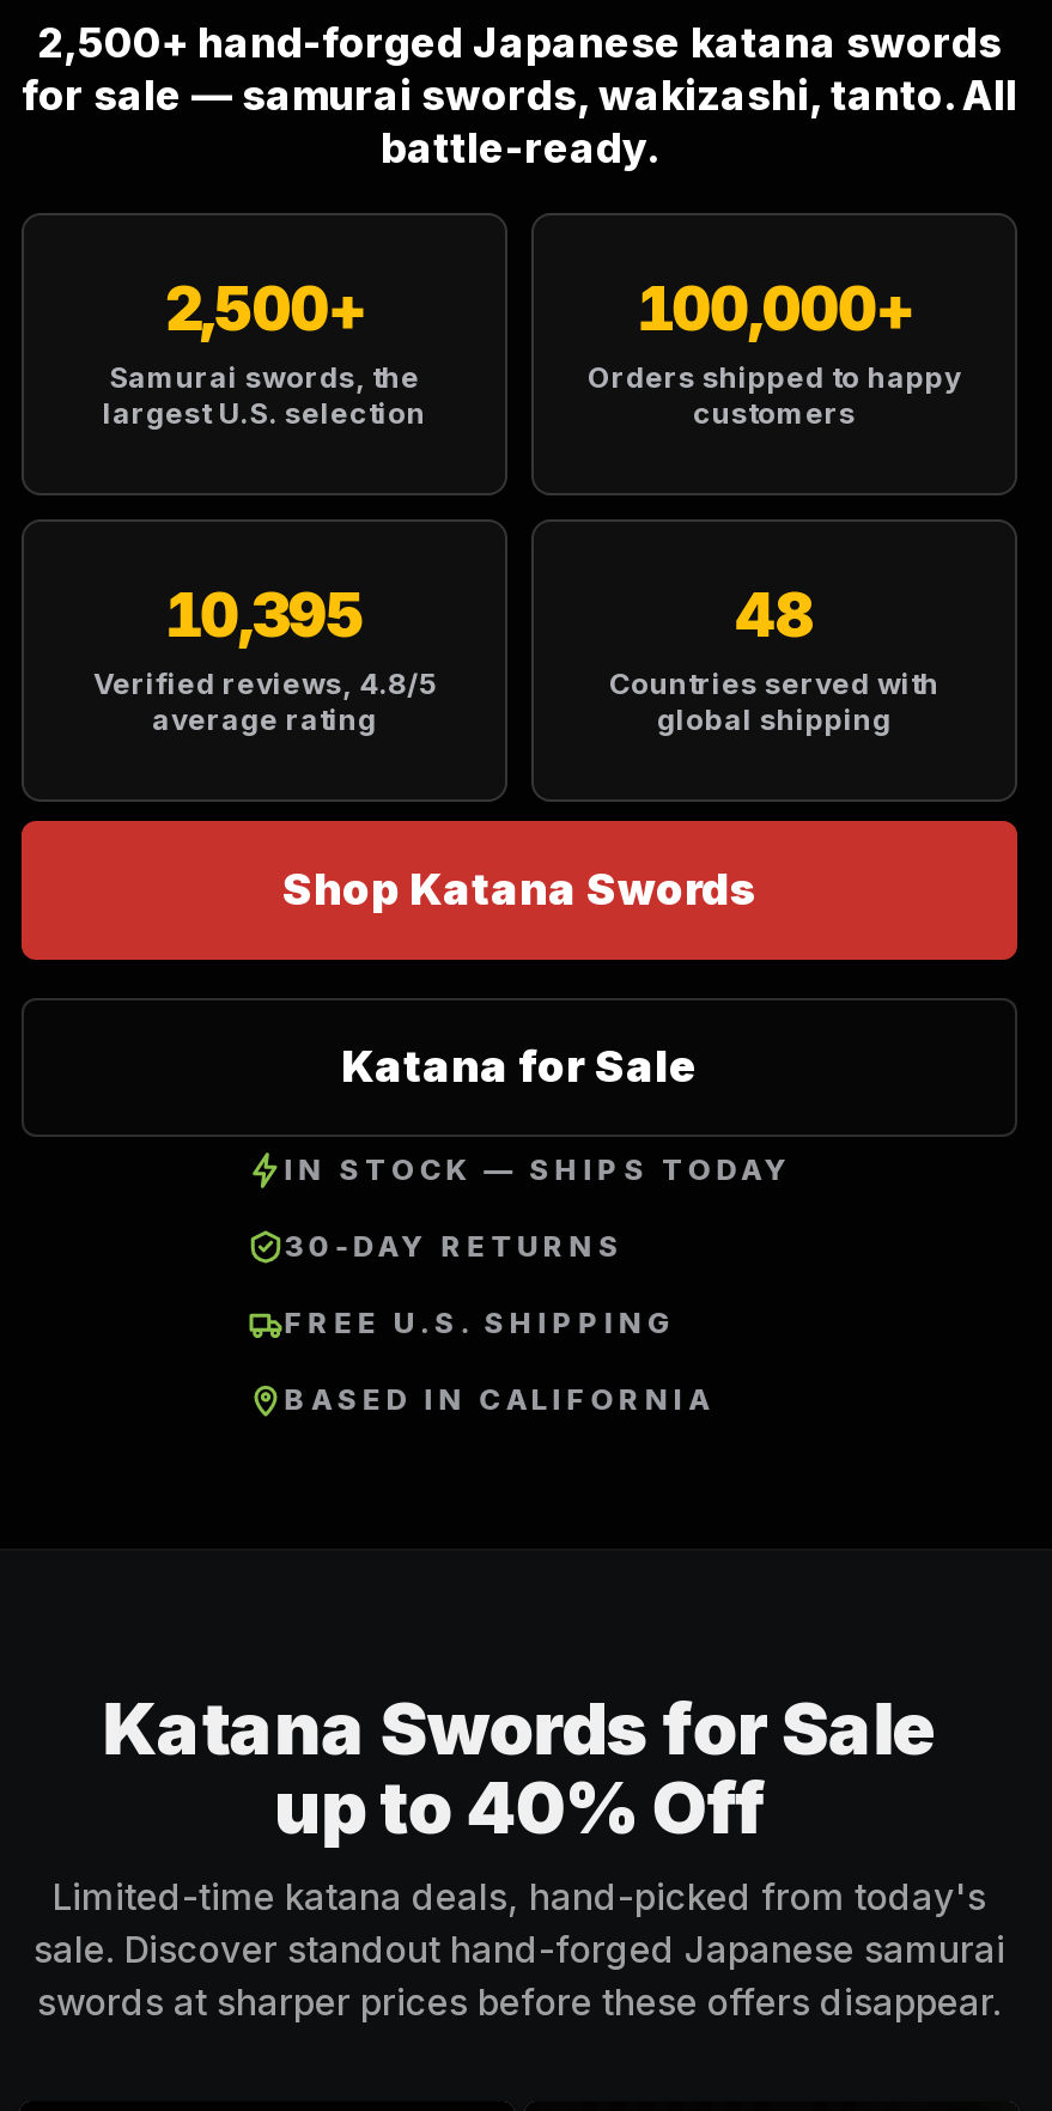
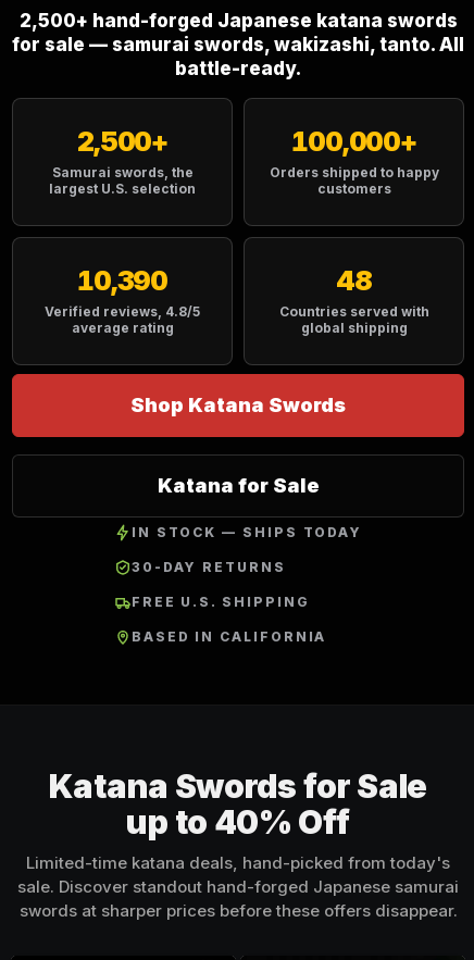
- 10,395
+ 10,390
